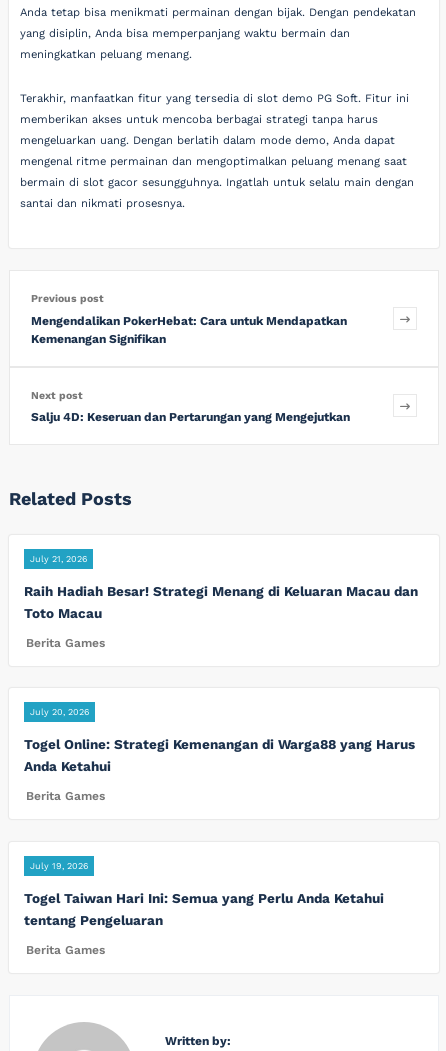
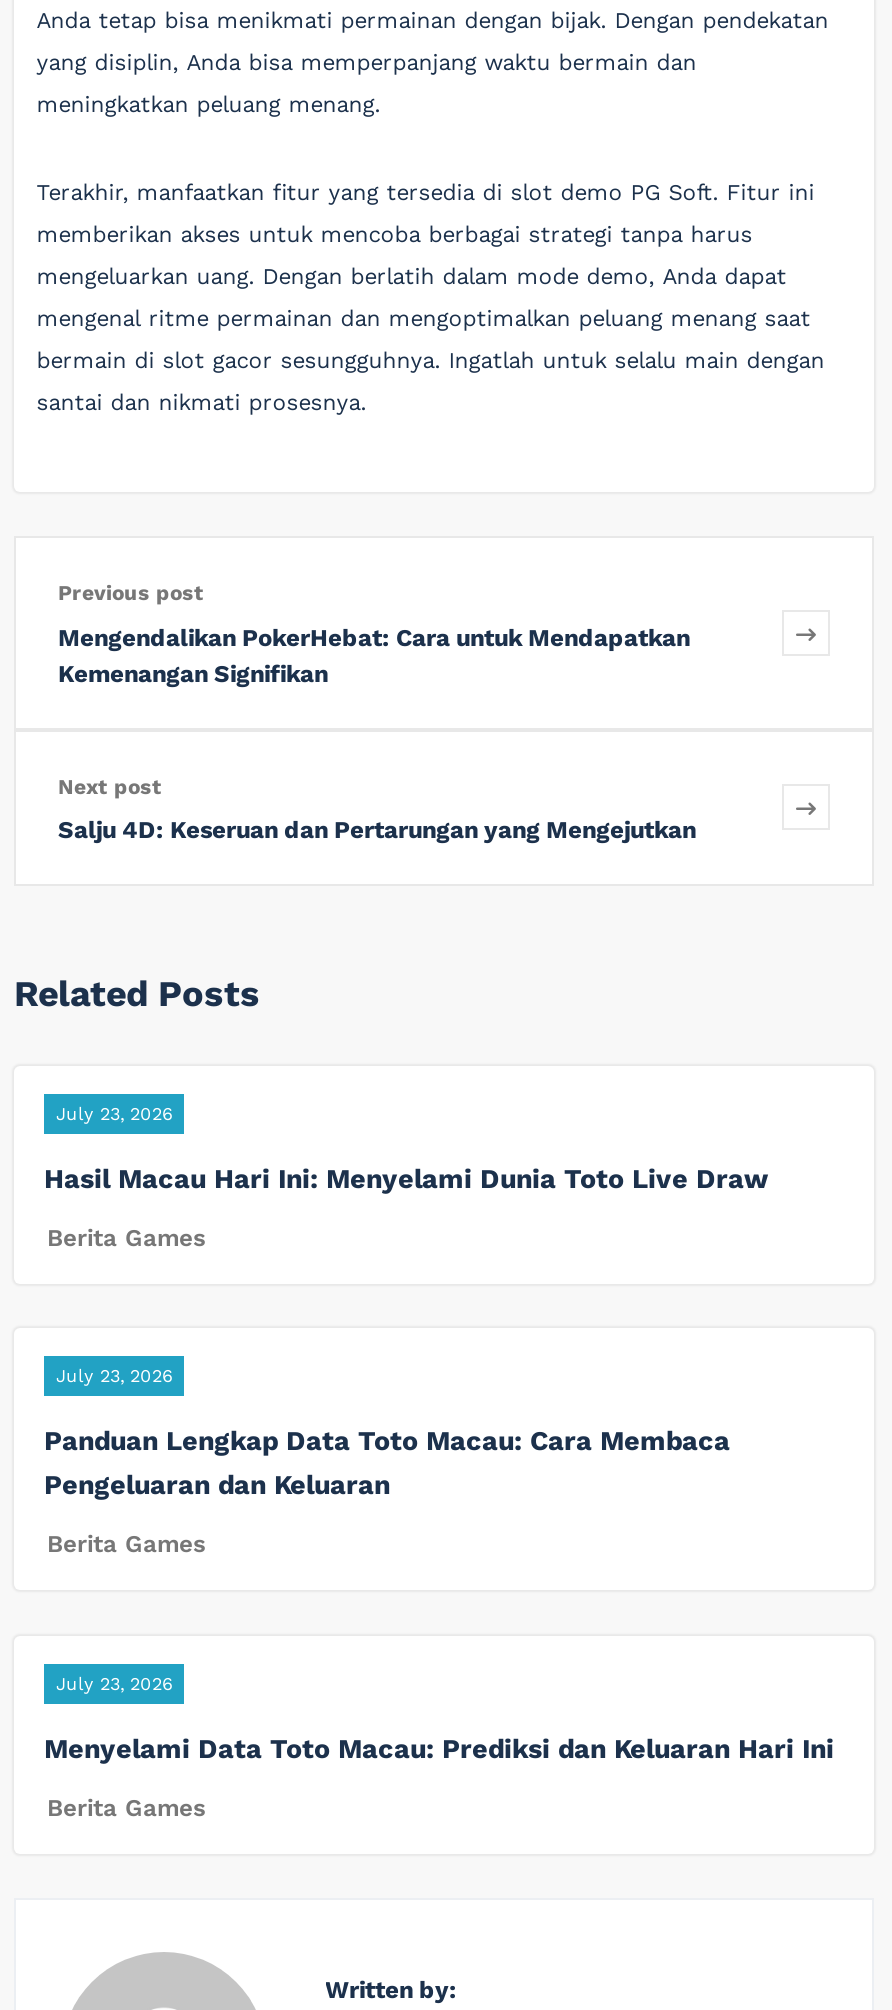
- July 21, 2026
+ July 23, 2026

- Raih Hadiah Besar! Strategi Menang di Keluaran Macau dan
- Toto Macau
+ Hasil Macau Hari Ini: Menyelami Dunia Toto Live Draw

- July 20, 2026
+ July 23, 2026

- Togel Online: Strategi Kemenangan di Warga88 yang Harus
- Anda Ketahui
+ Panduan Lengkap Data Toto Macau: Cara Membaca
+ Pengeluaran dan Keluaran

- July 19, 2026
+ July 23, 2026

- Togel Taiwan Hari Ini: Semua yang Perlu Anda Ketahui
- tentang Pengeluaran
+ Menyelami Data Toto Macau: Prediksi dan Keluaran Hari Ini
